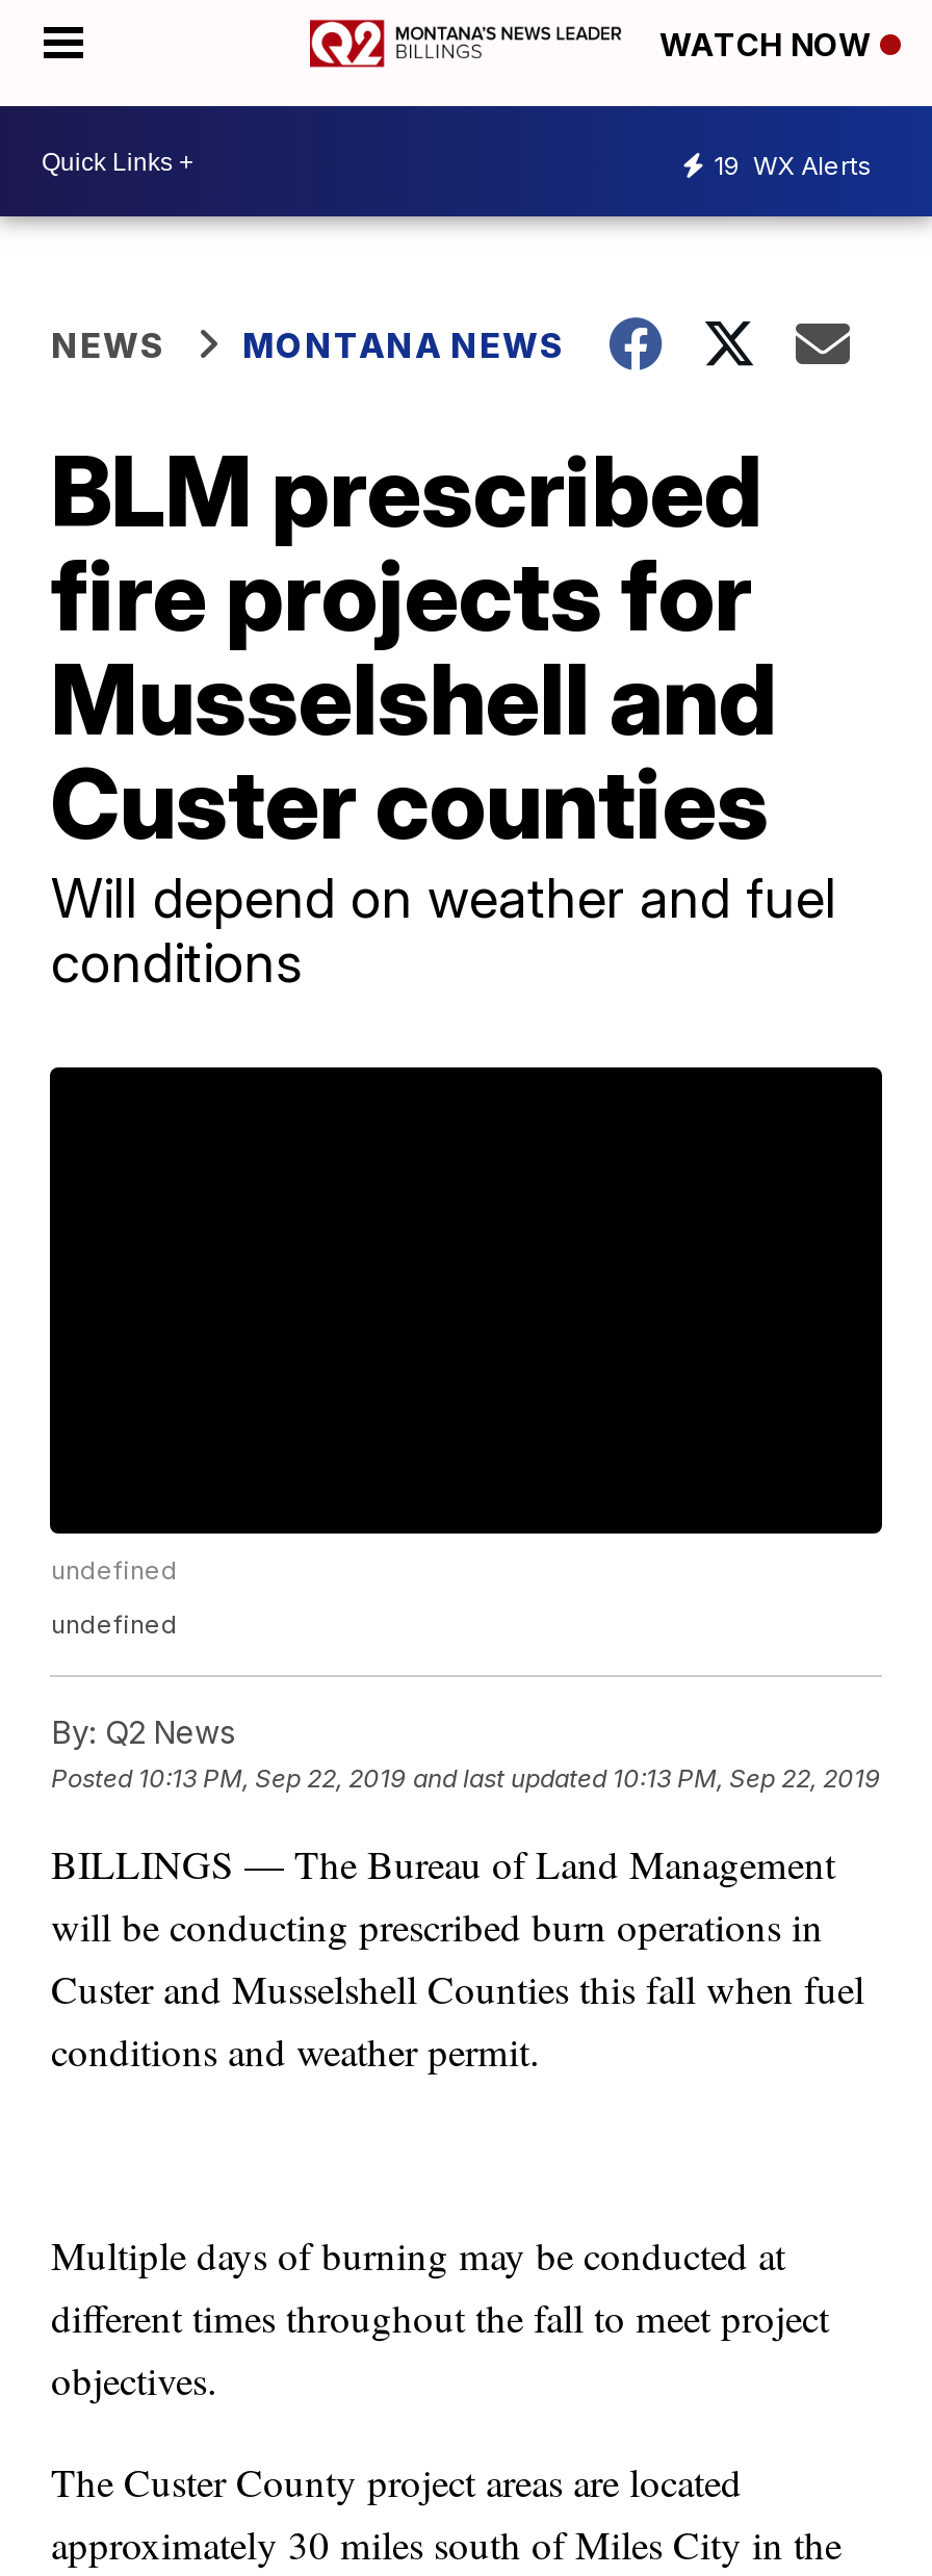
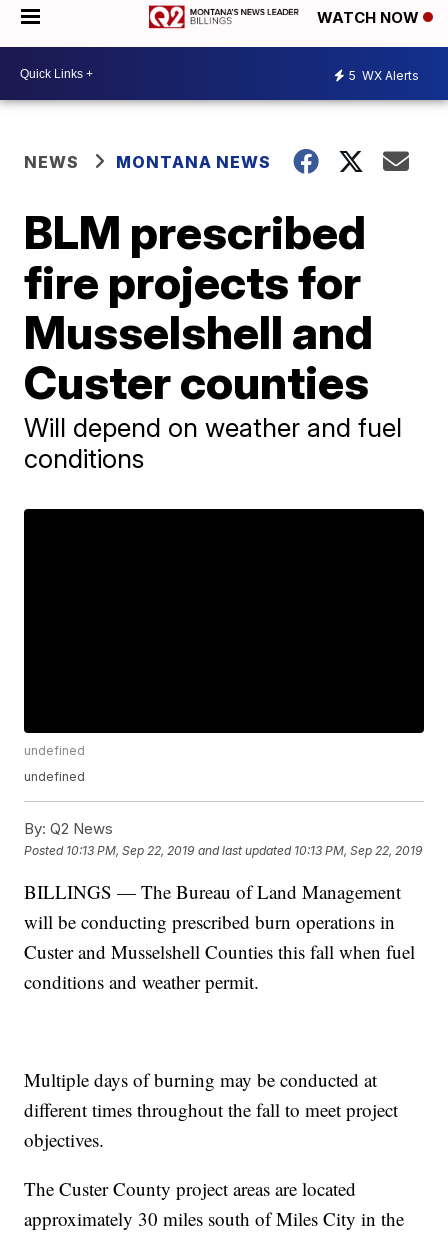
- 19 WX Alerts
+ 5 WX Alerts
